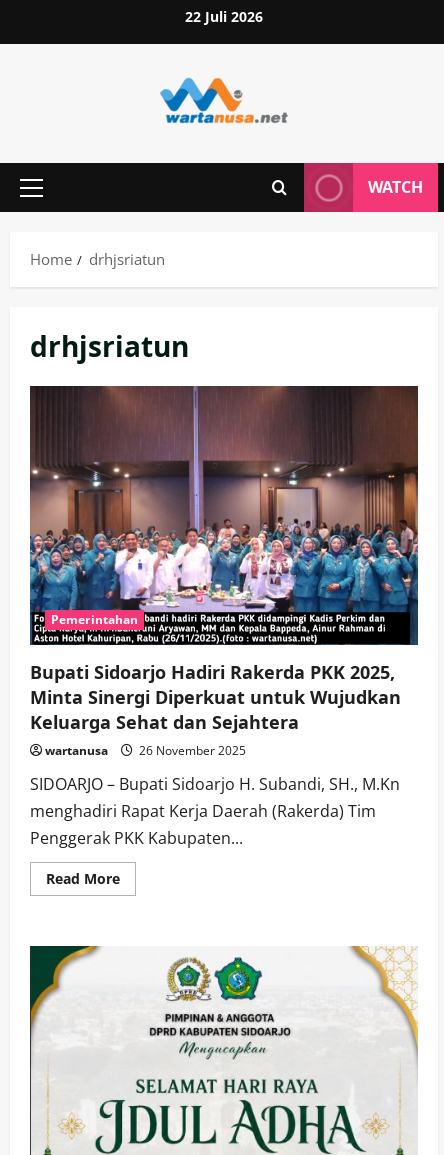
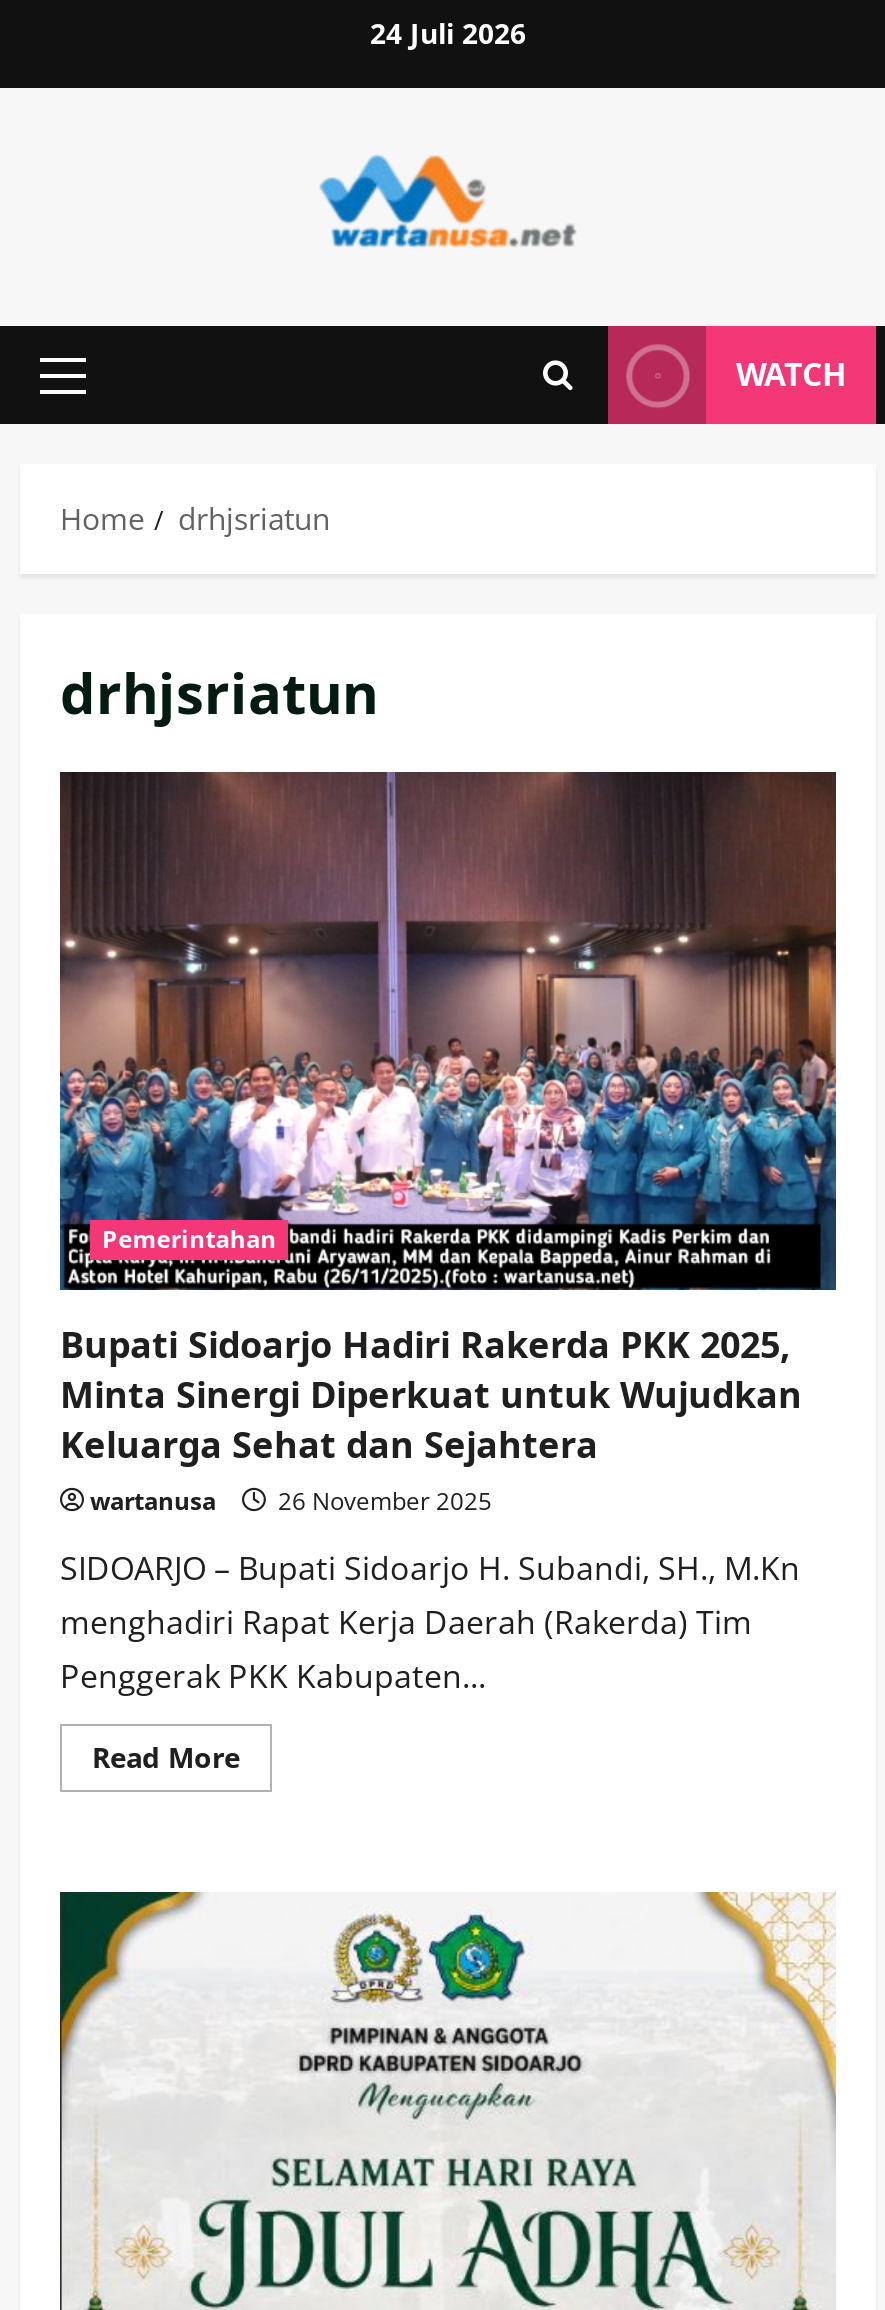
- 22 Juli 2026
+ 24 Juli 2026
